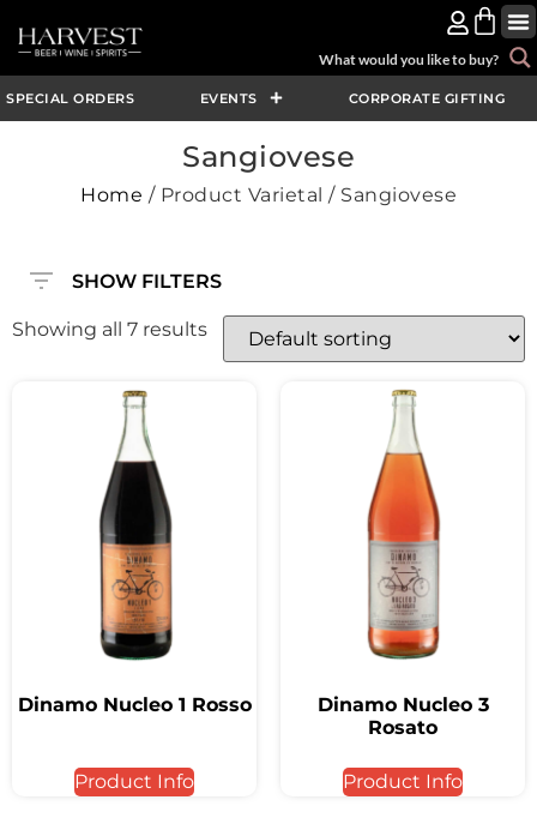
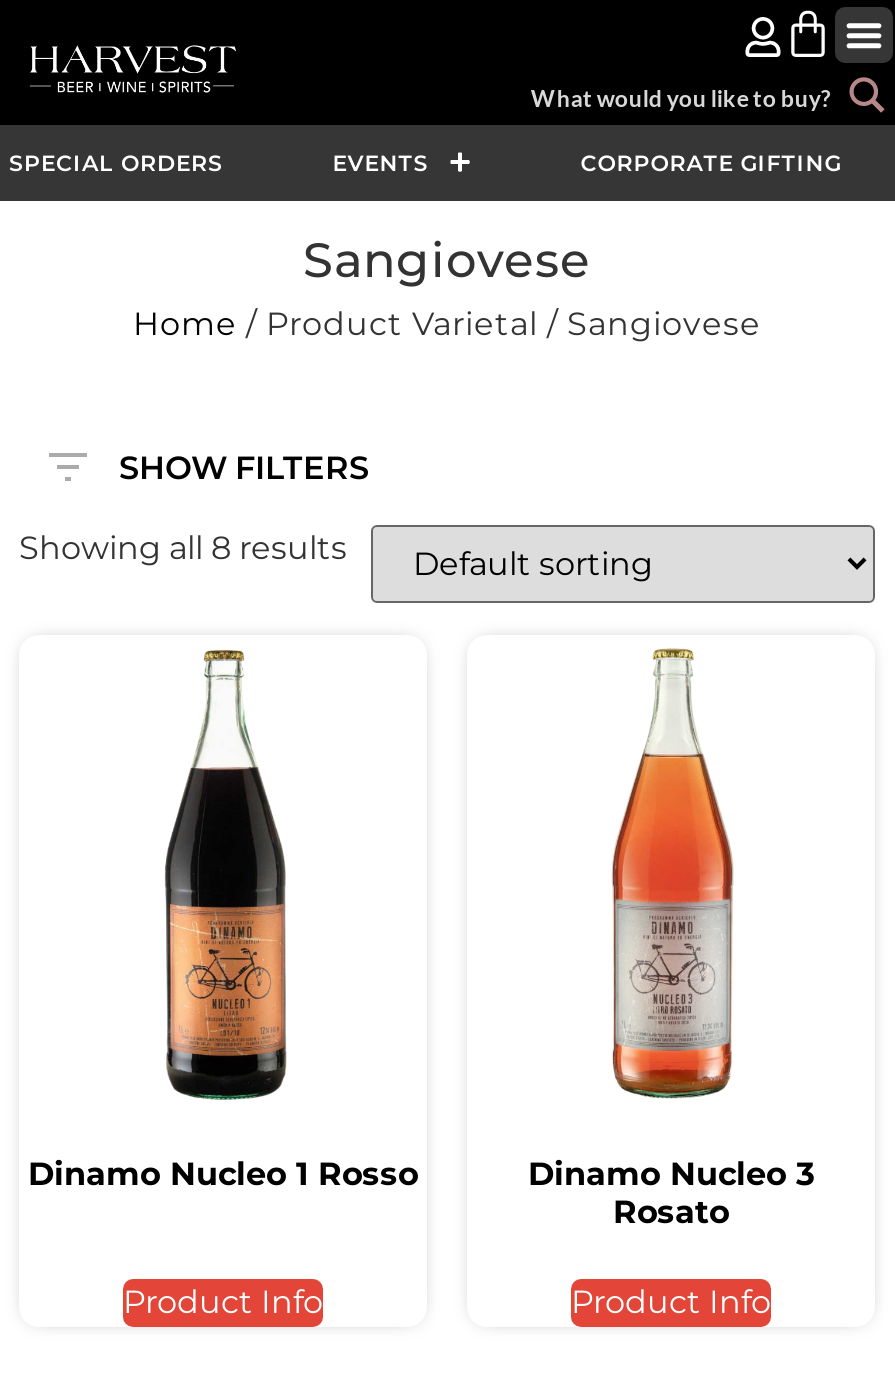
- Showing all 7 results
+ Showing all 8 results
